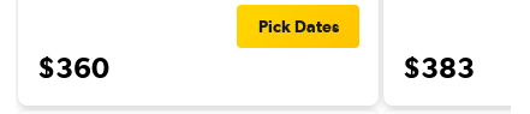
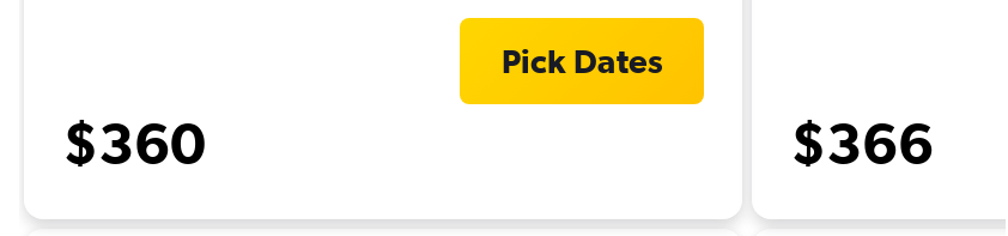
- $383
+ $366
